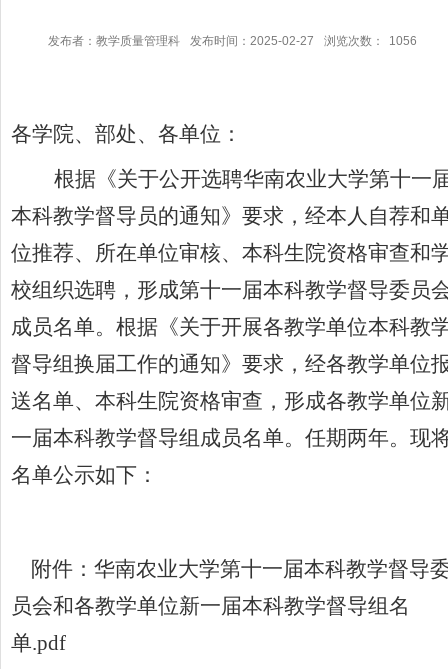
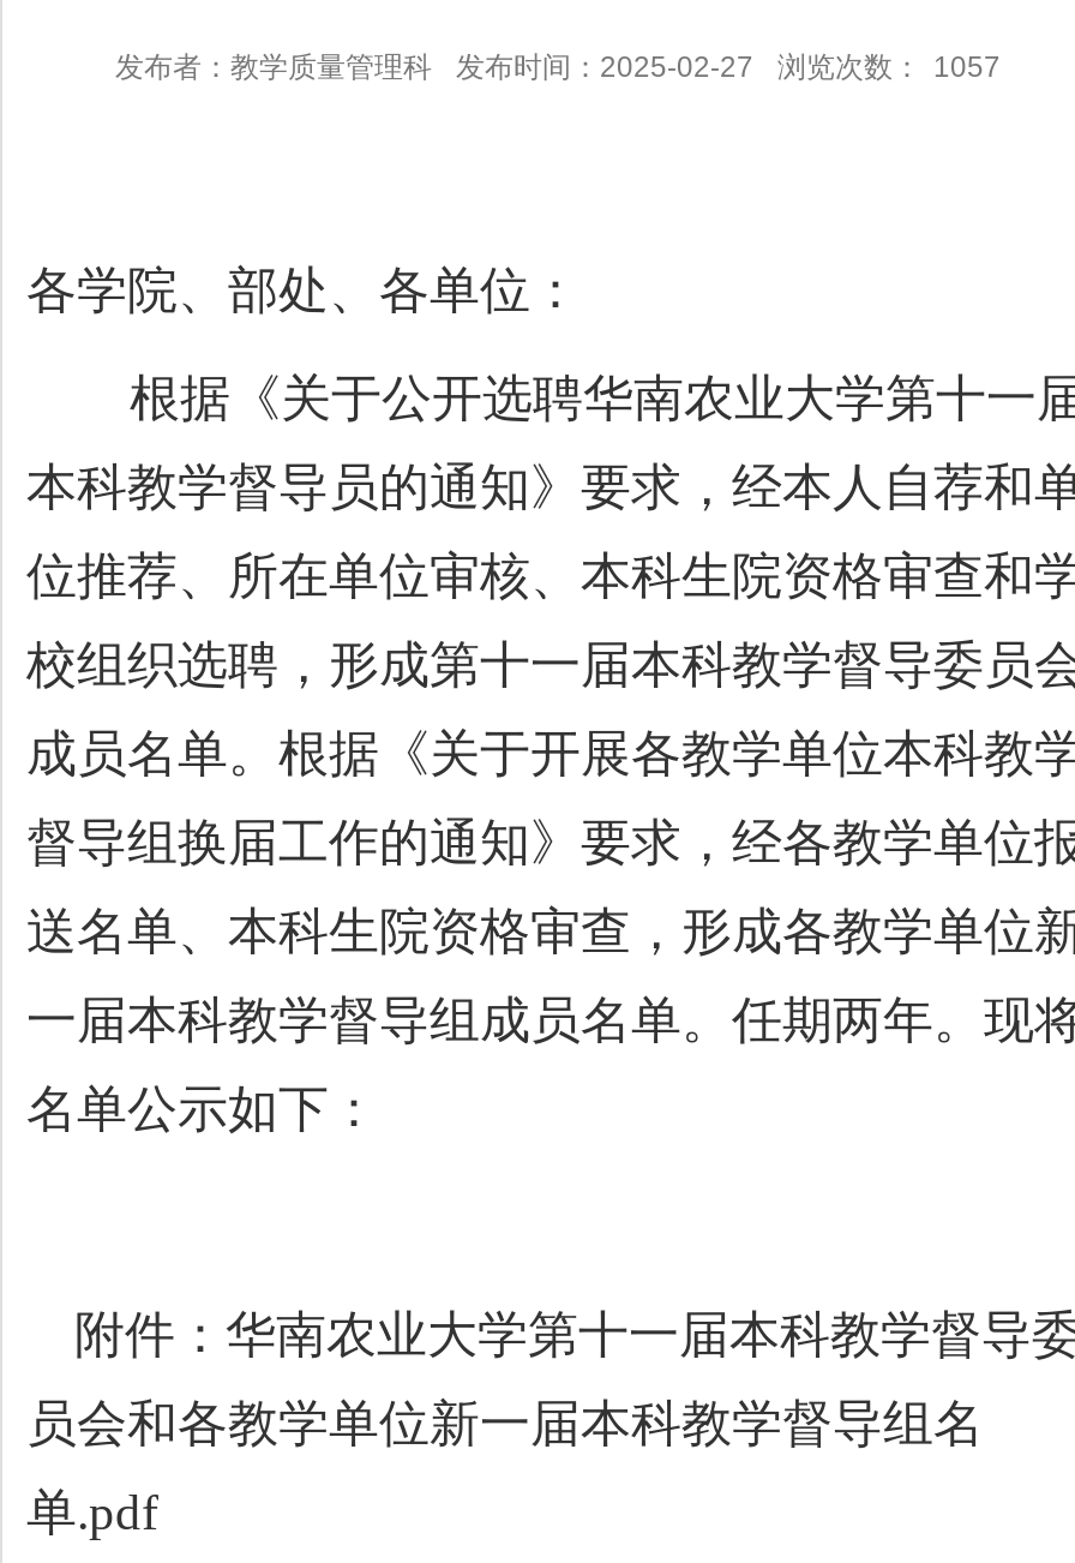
- 发布者：教学质量管理科 发布时间：2025-02-27 浏览次数： 1056
+ 发布者：教学质量管理科 发布时间：2025-02-27 浏览次数： 1057
